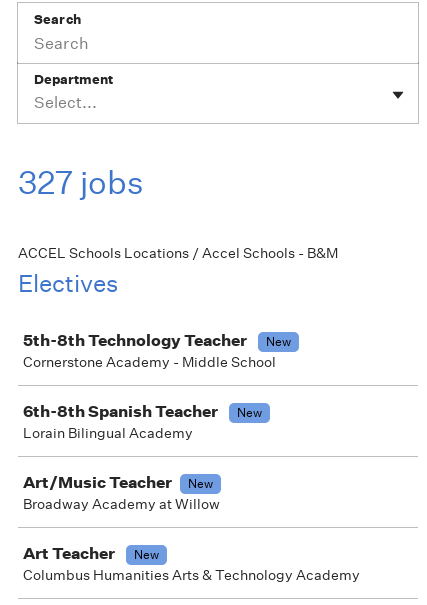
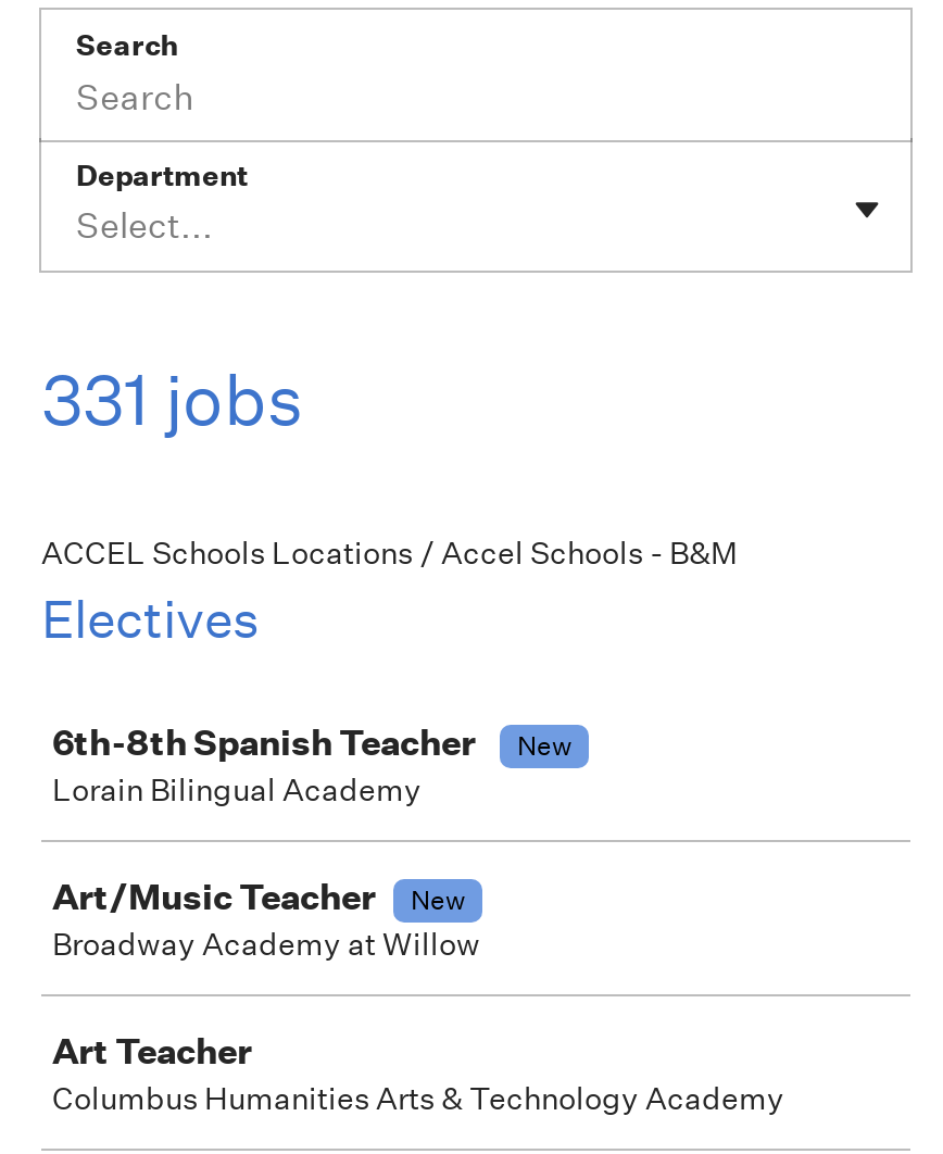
- 327 jobs
+ 331 jobs

- 5th-8th Technology Teacher
- New
- Cornerstone Academy - Middle School

- New
